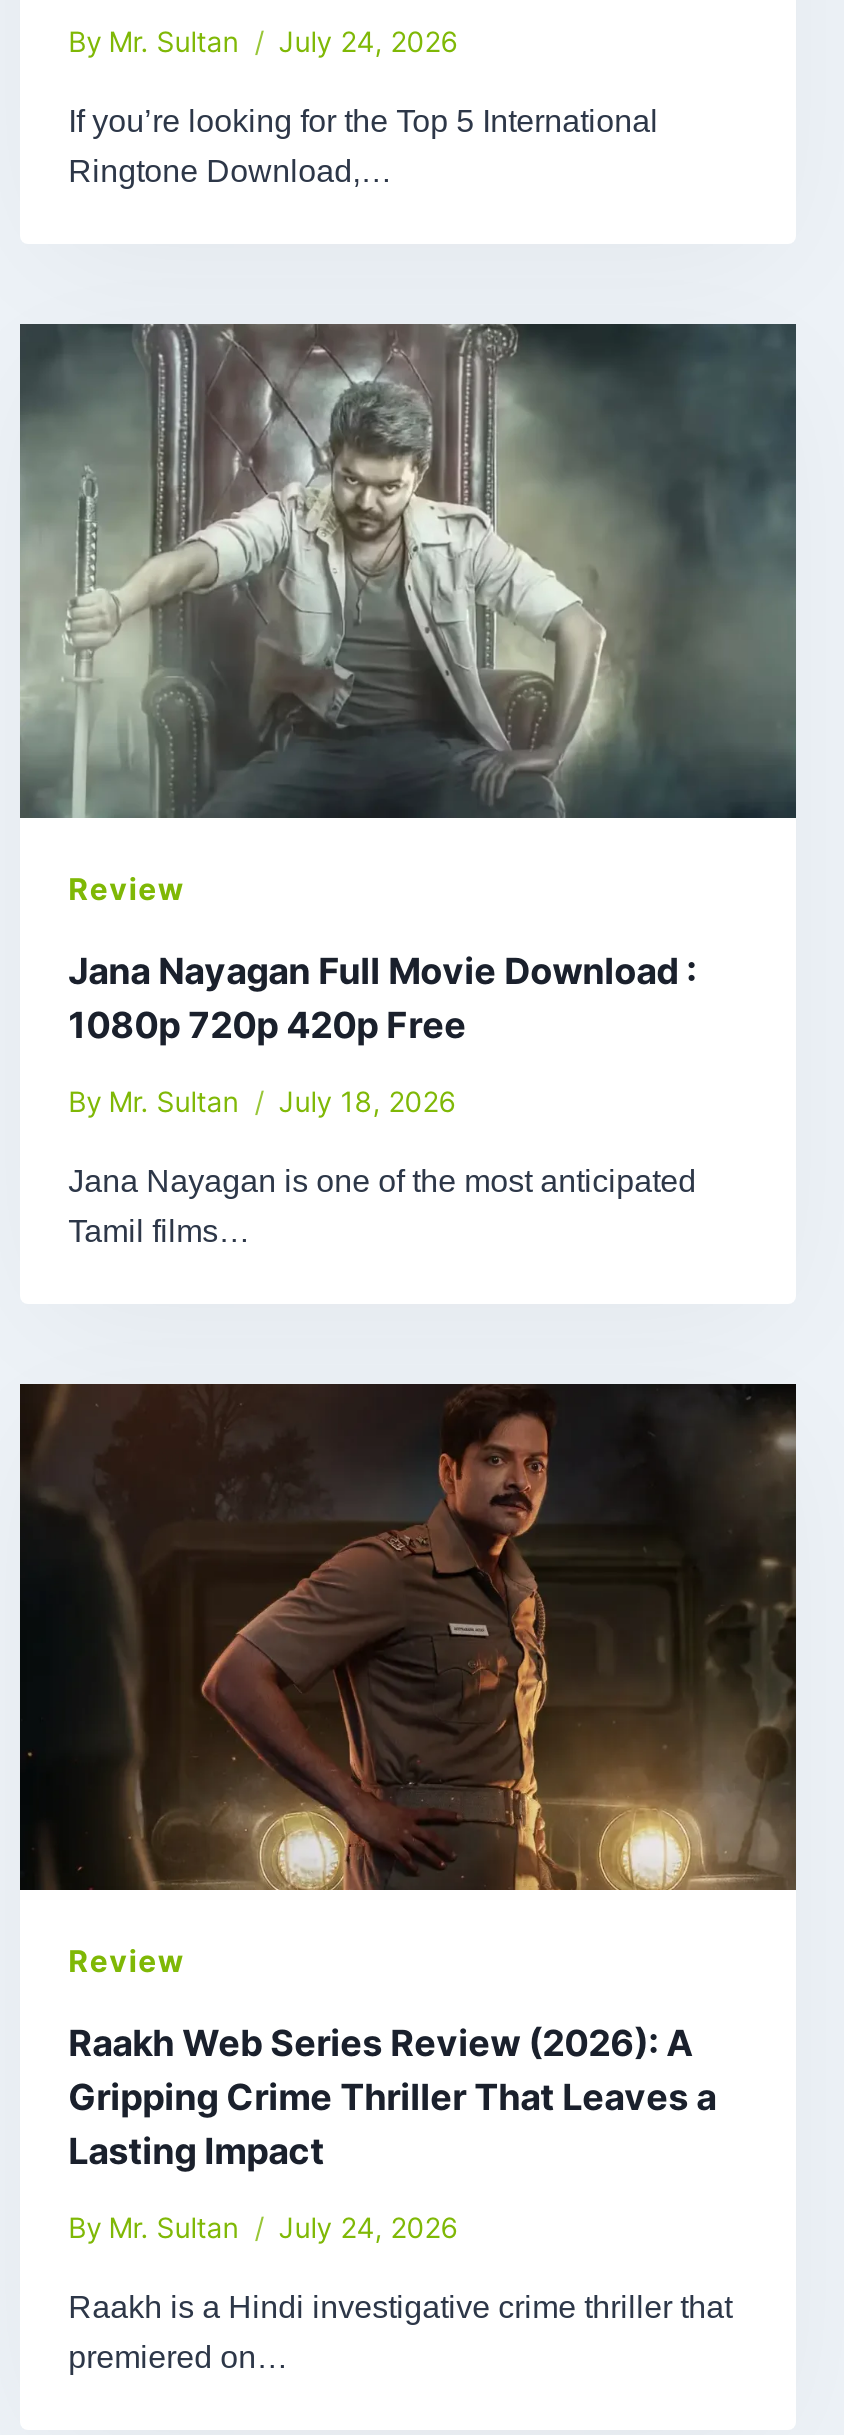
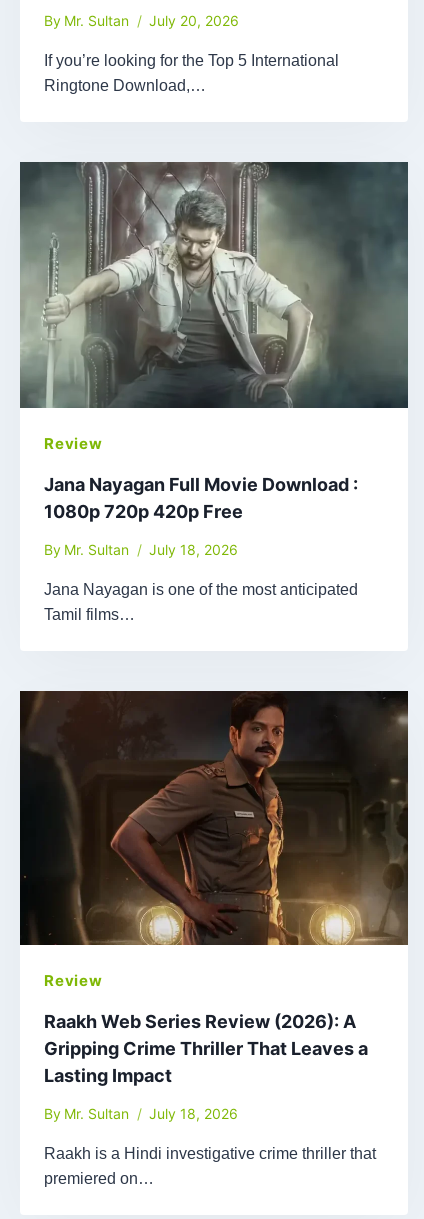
- By Mr. Sultan July 24, 2026
+ By Mr. Sultan July 20, 2026

- By Mr. Sultan July 24, 2026
+ By Mr. Sultan July 18, 2026
